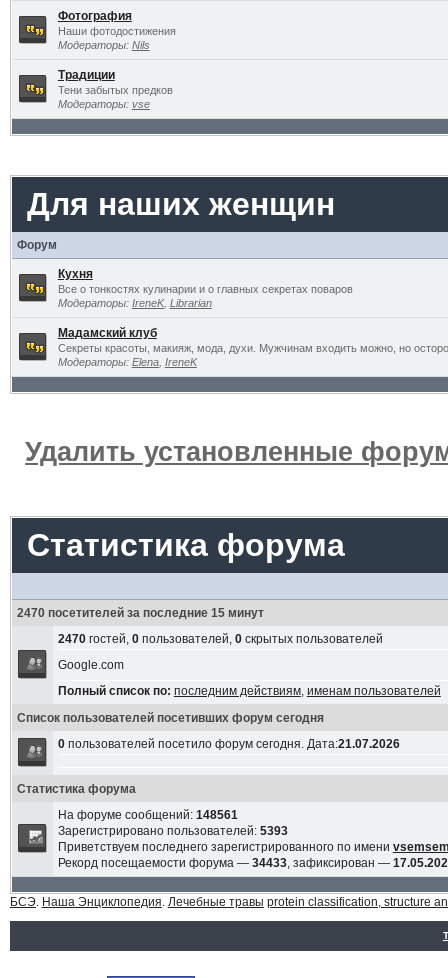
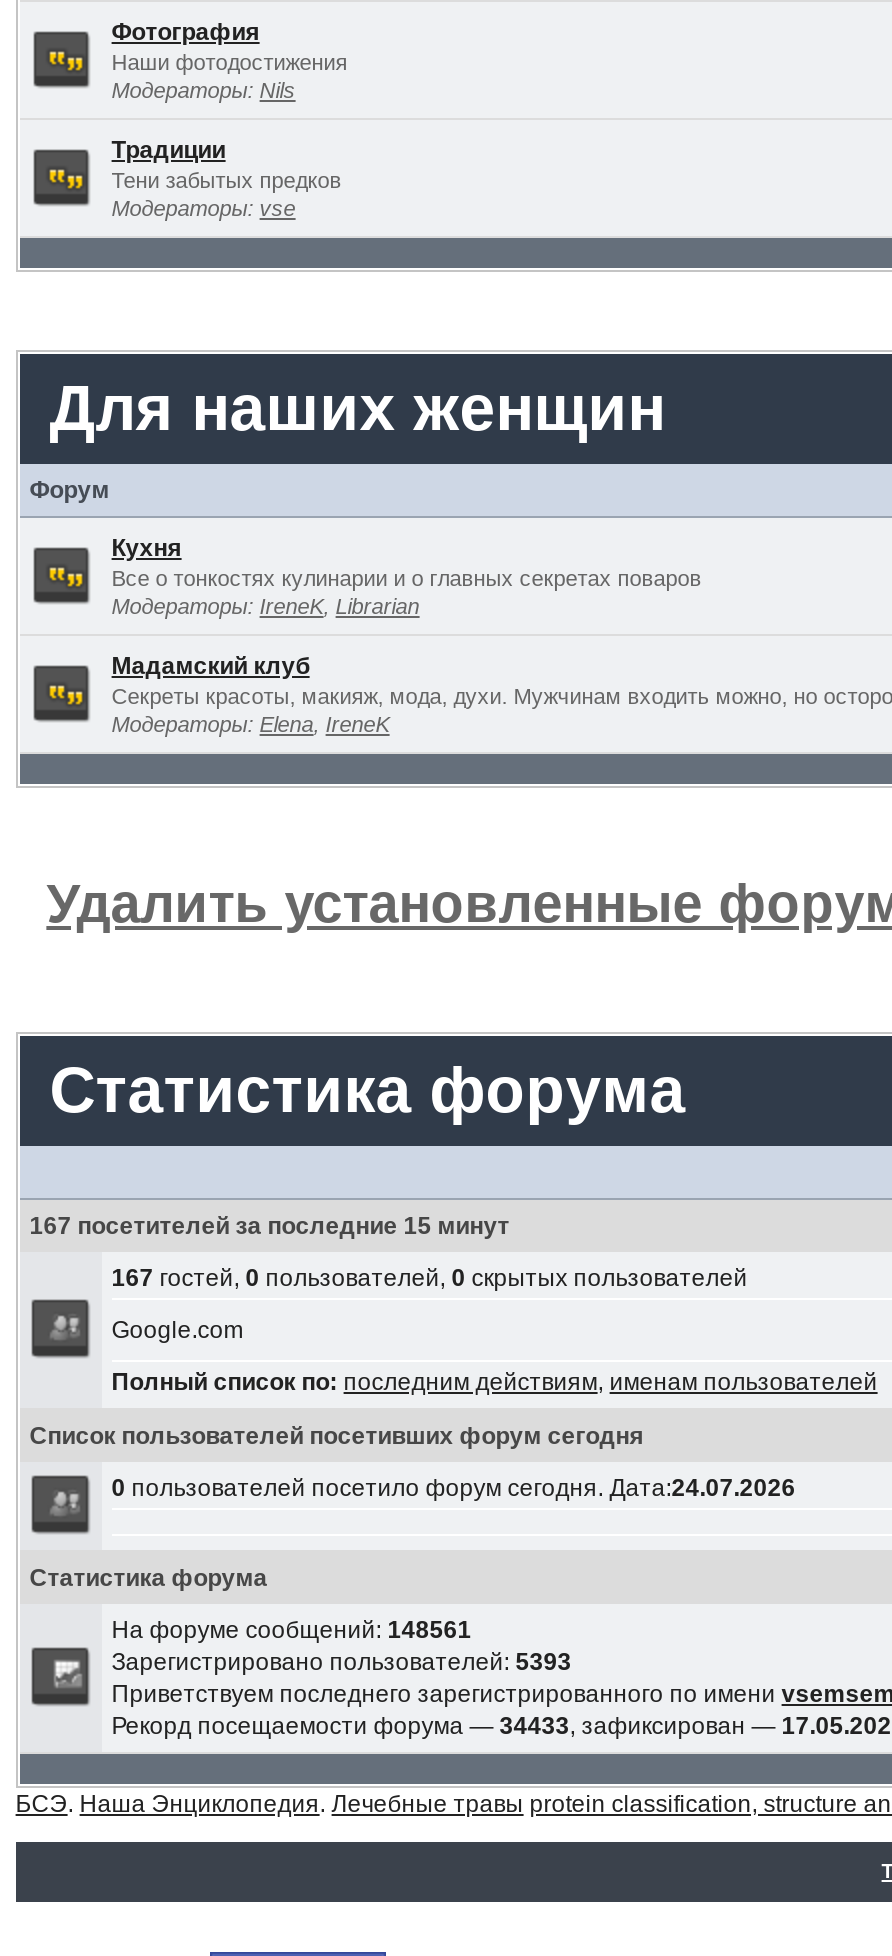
- 2470 посетителей за последние 15 минут
+ 167 посетителей за последние 15 минут

- 2470 гостей, 0 пользователей, 0 скрытых пользователей
+ 167 гостей, 0 пользователей, 0 скрытых пользователей

- 0 пользователей посетило форум сегодня. Дата:21.07.2026
+ 0 пользователей посетило форум сегодня. Дата:24.07.2026
